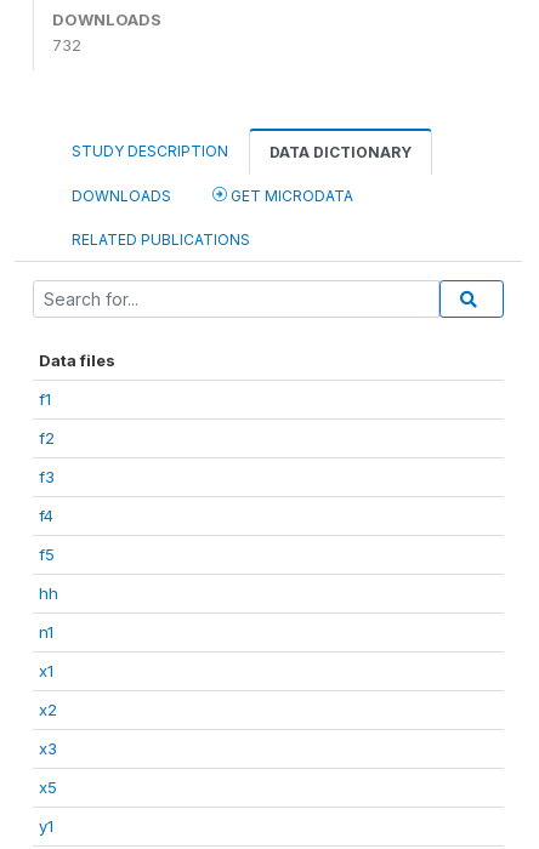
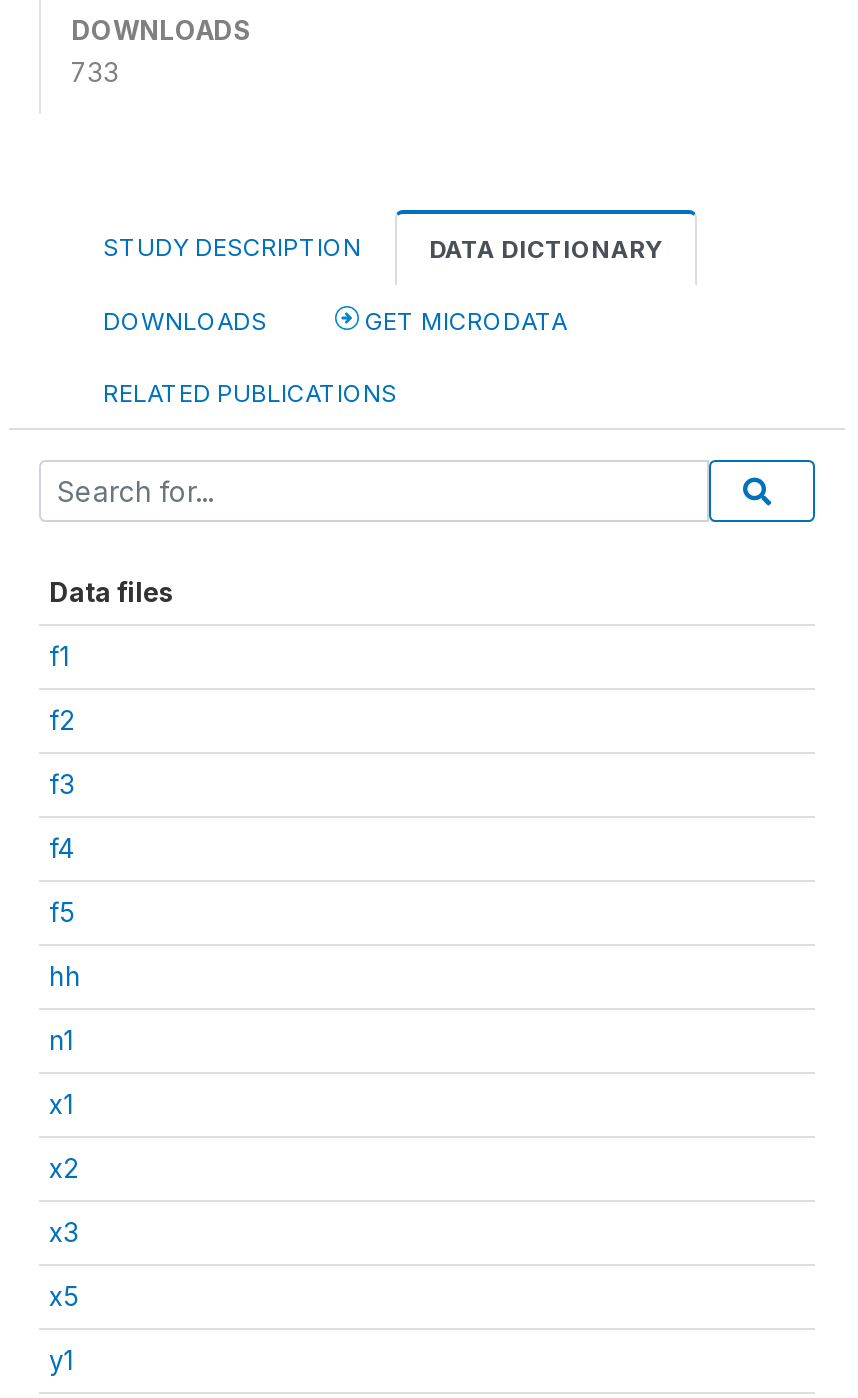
- 732
+ 733
